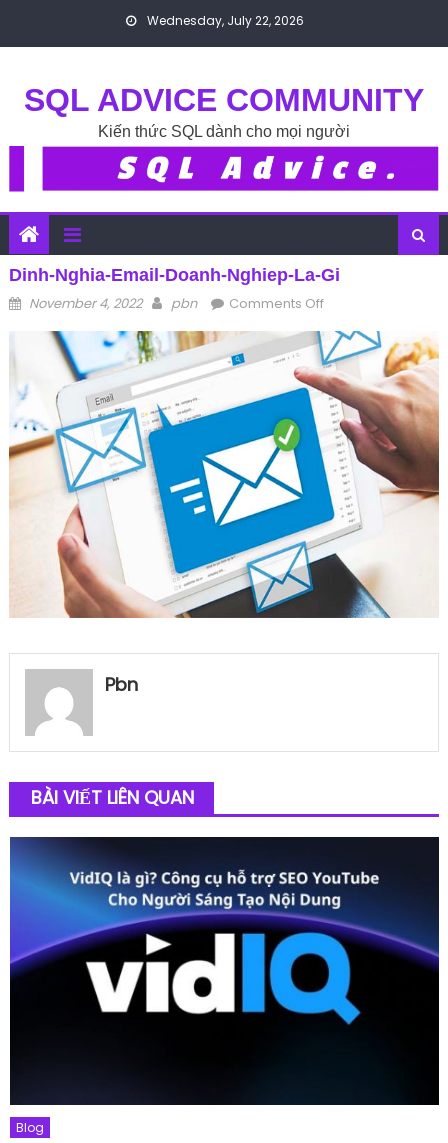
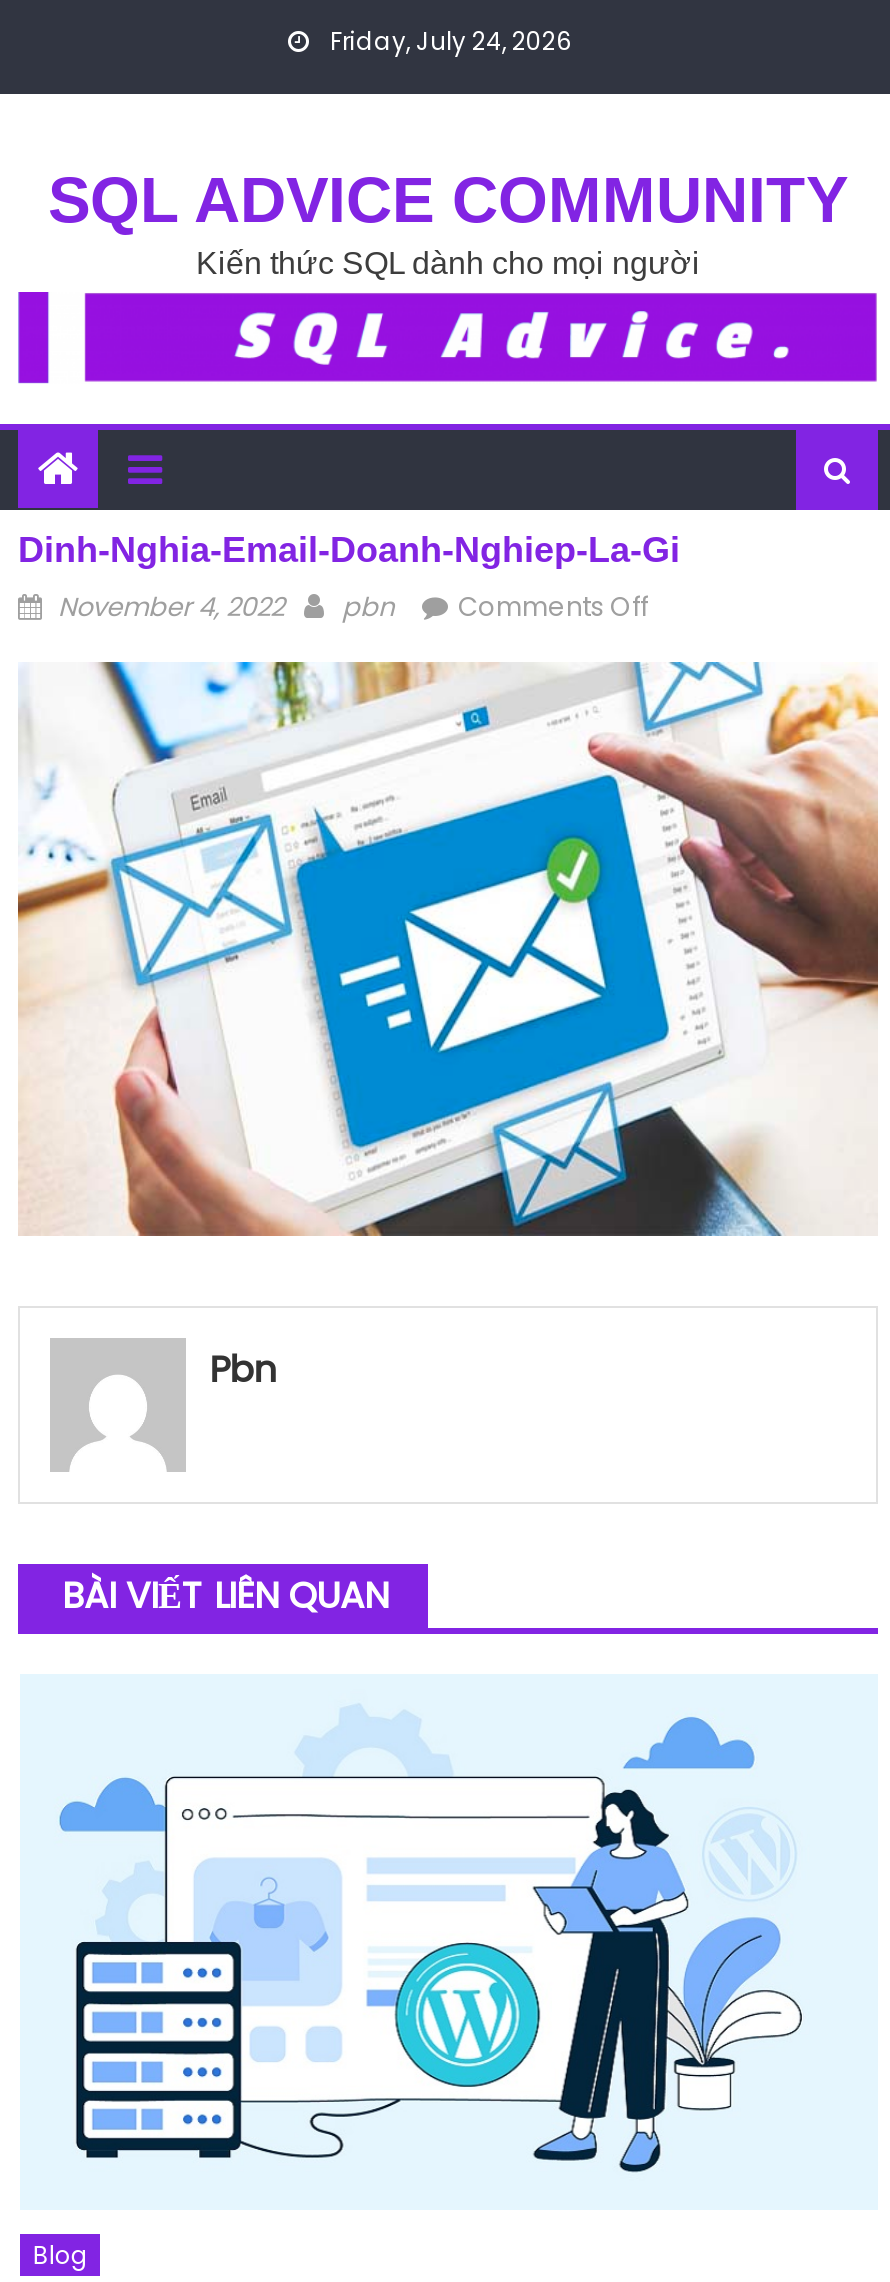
- Wednesday, July 22, 2026
+ Friday, July 24, 2026

- [image]
+ [image]
